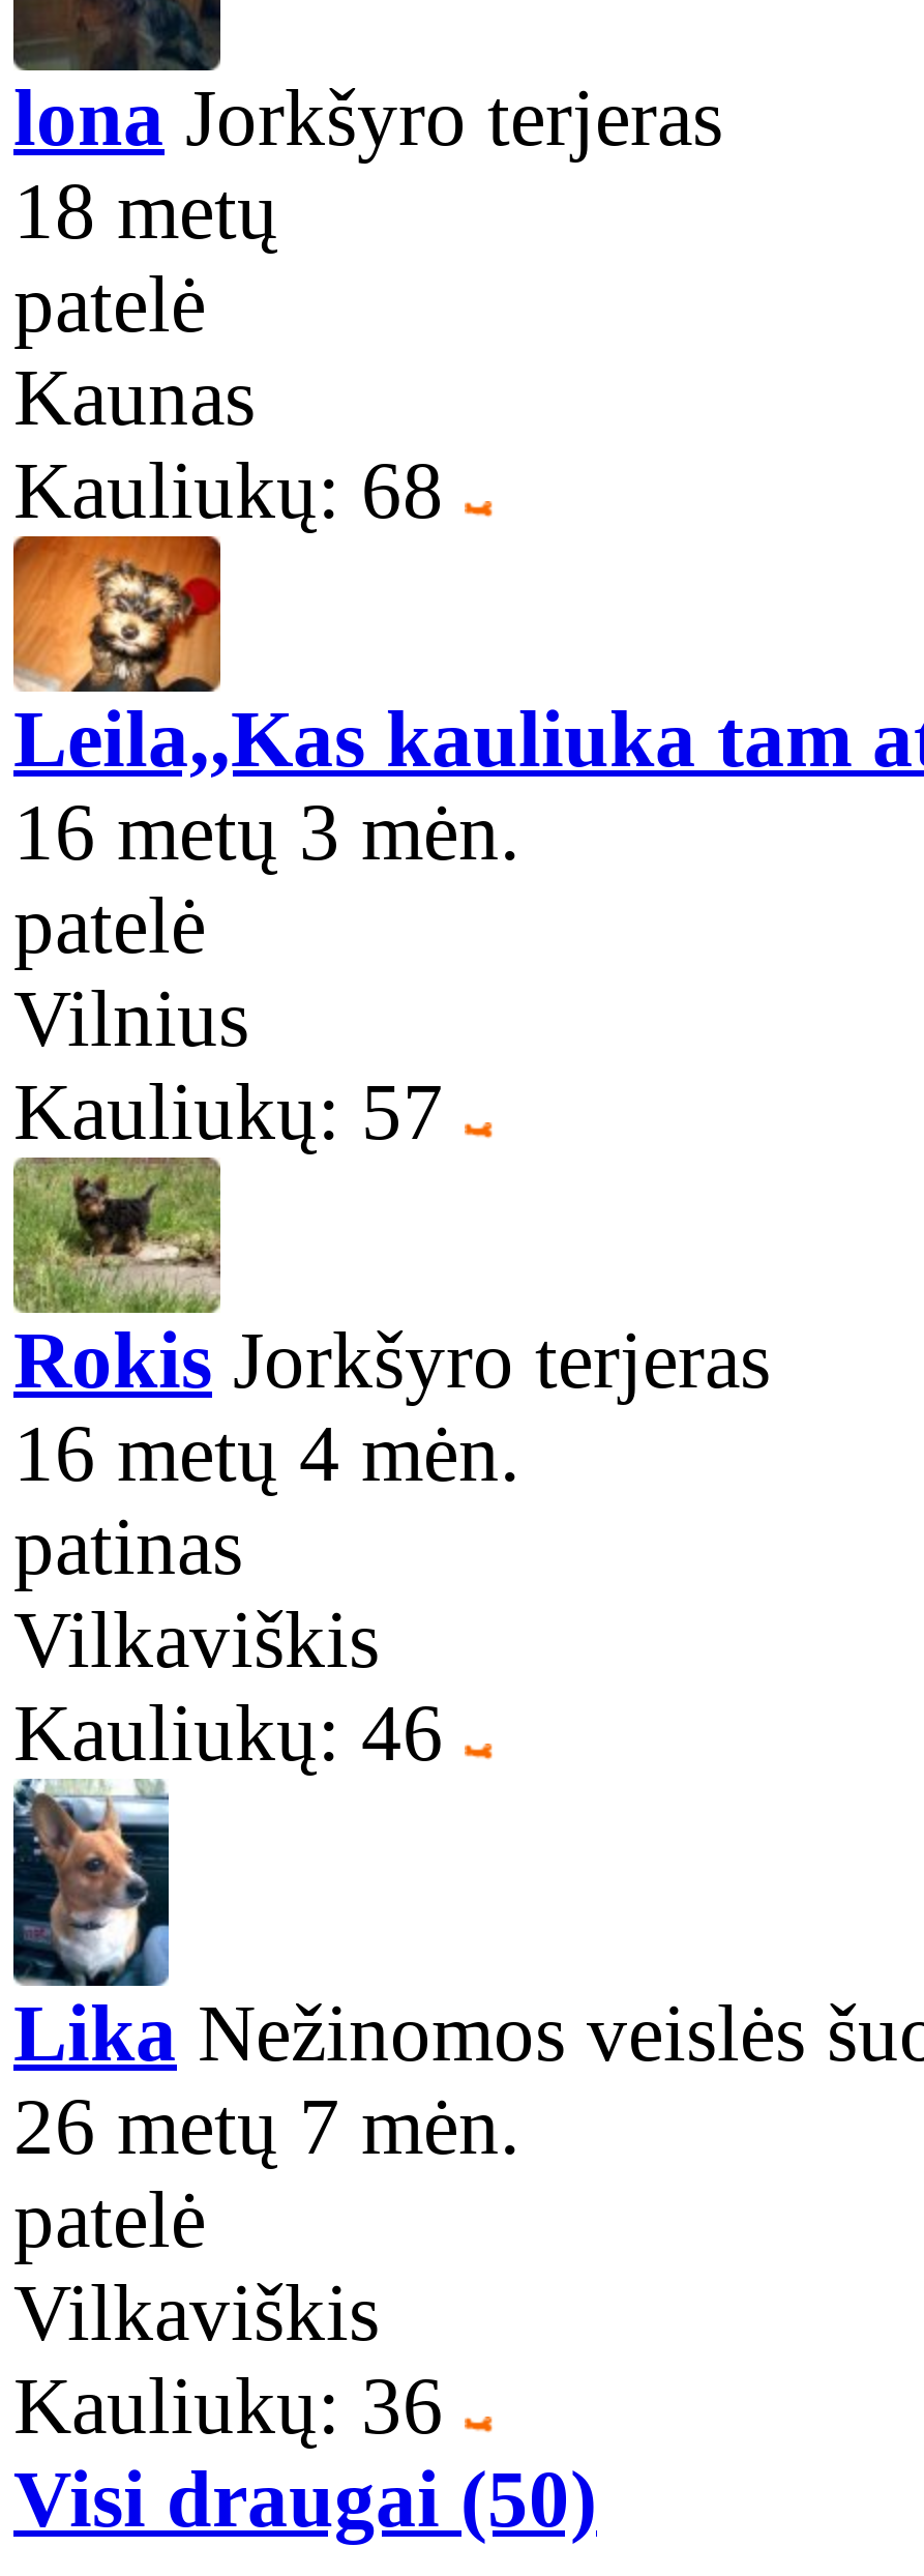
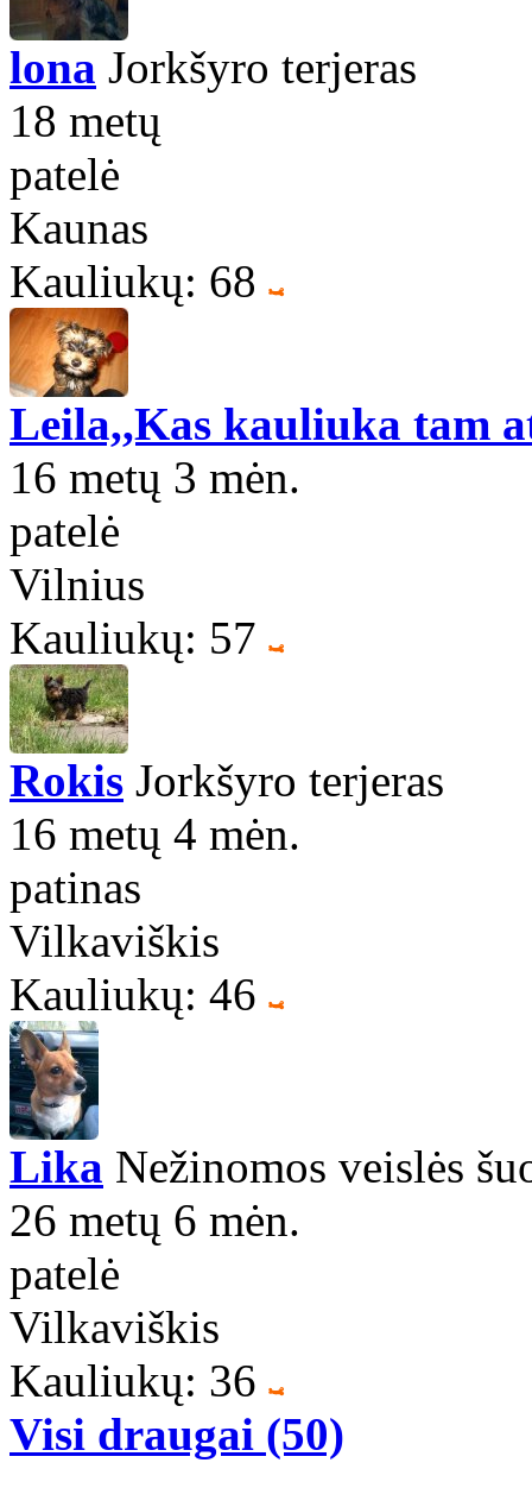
- 26 metų 7 mėn.
+ 26 metų 6 mėn.
